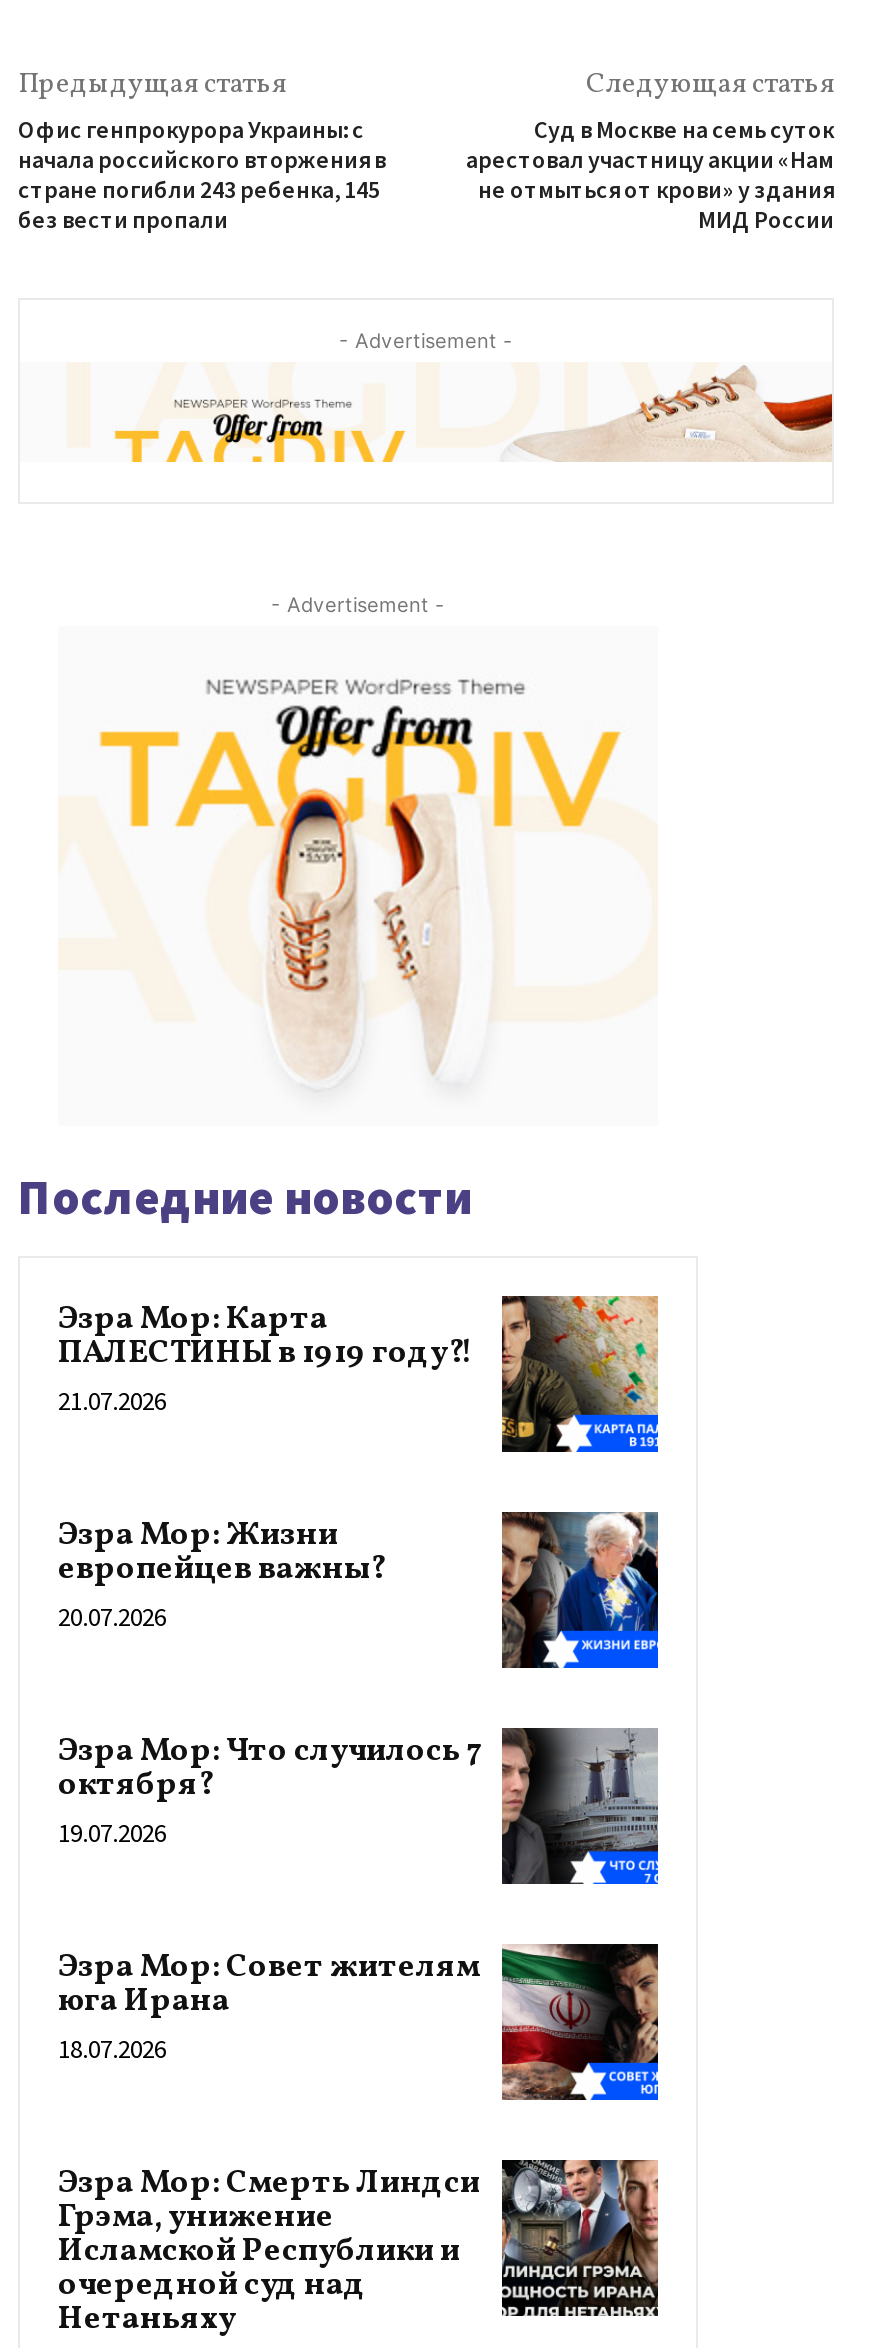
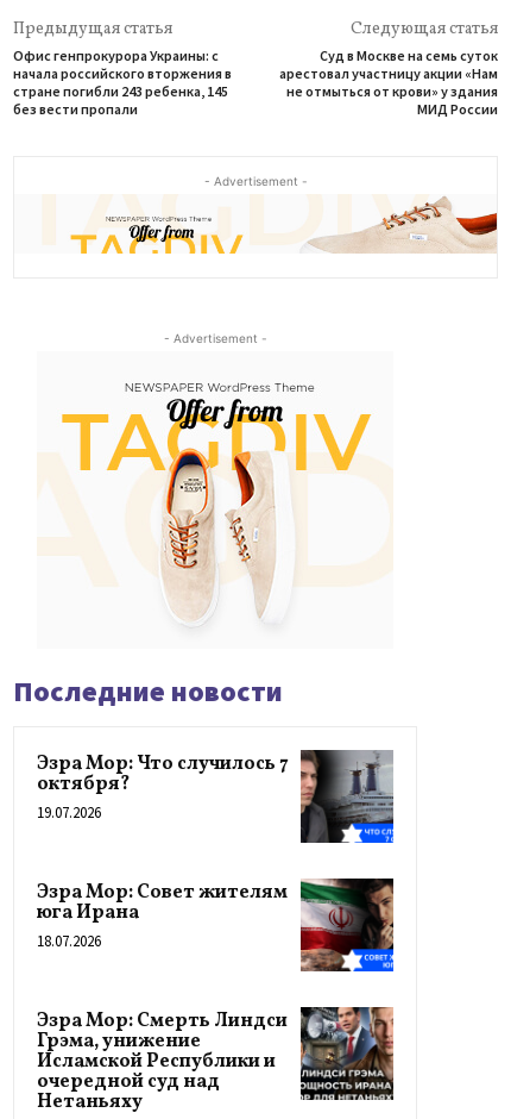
- [image]
- Эзра Мор: Карта
- ПАЛЕСТИНЫ в 1919 году?!
- 21.07.2026
- Эзра Мор: Жизни
- европейцев важны?
- 20.07.2026

- [image]
